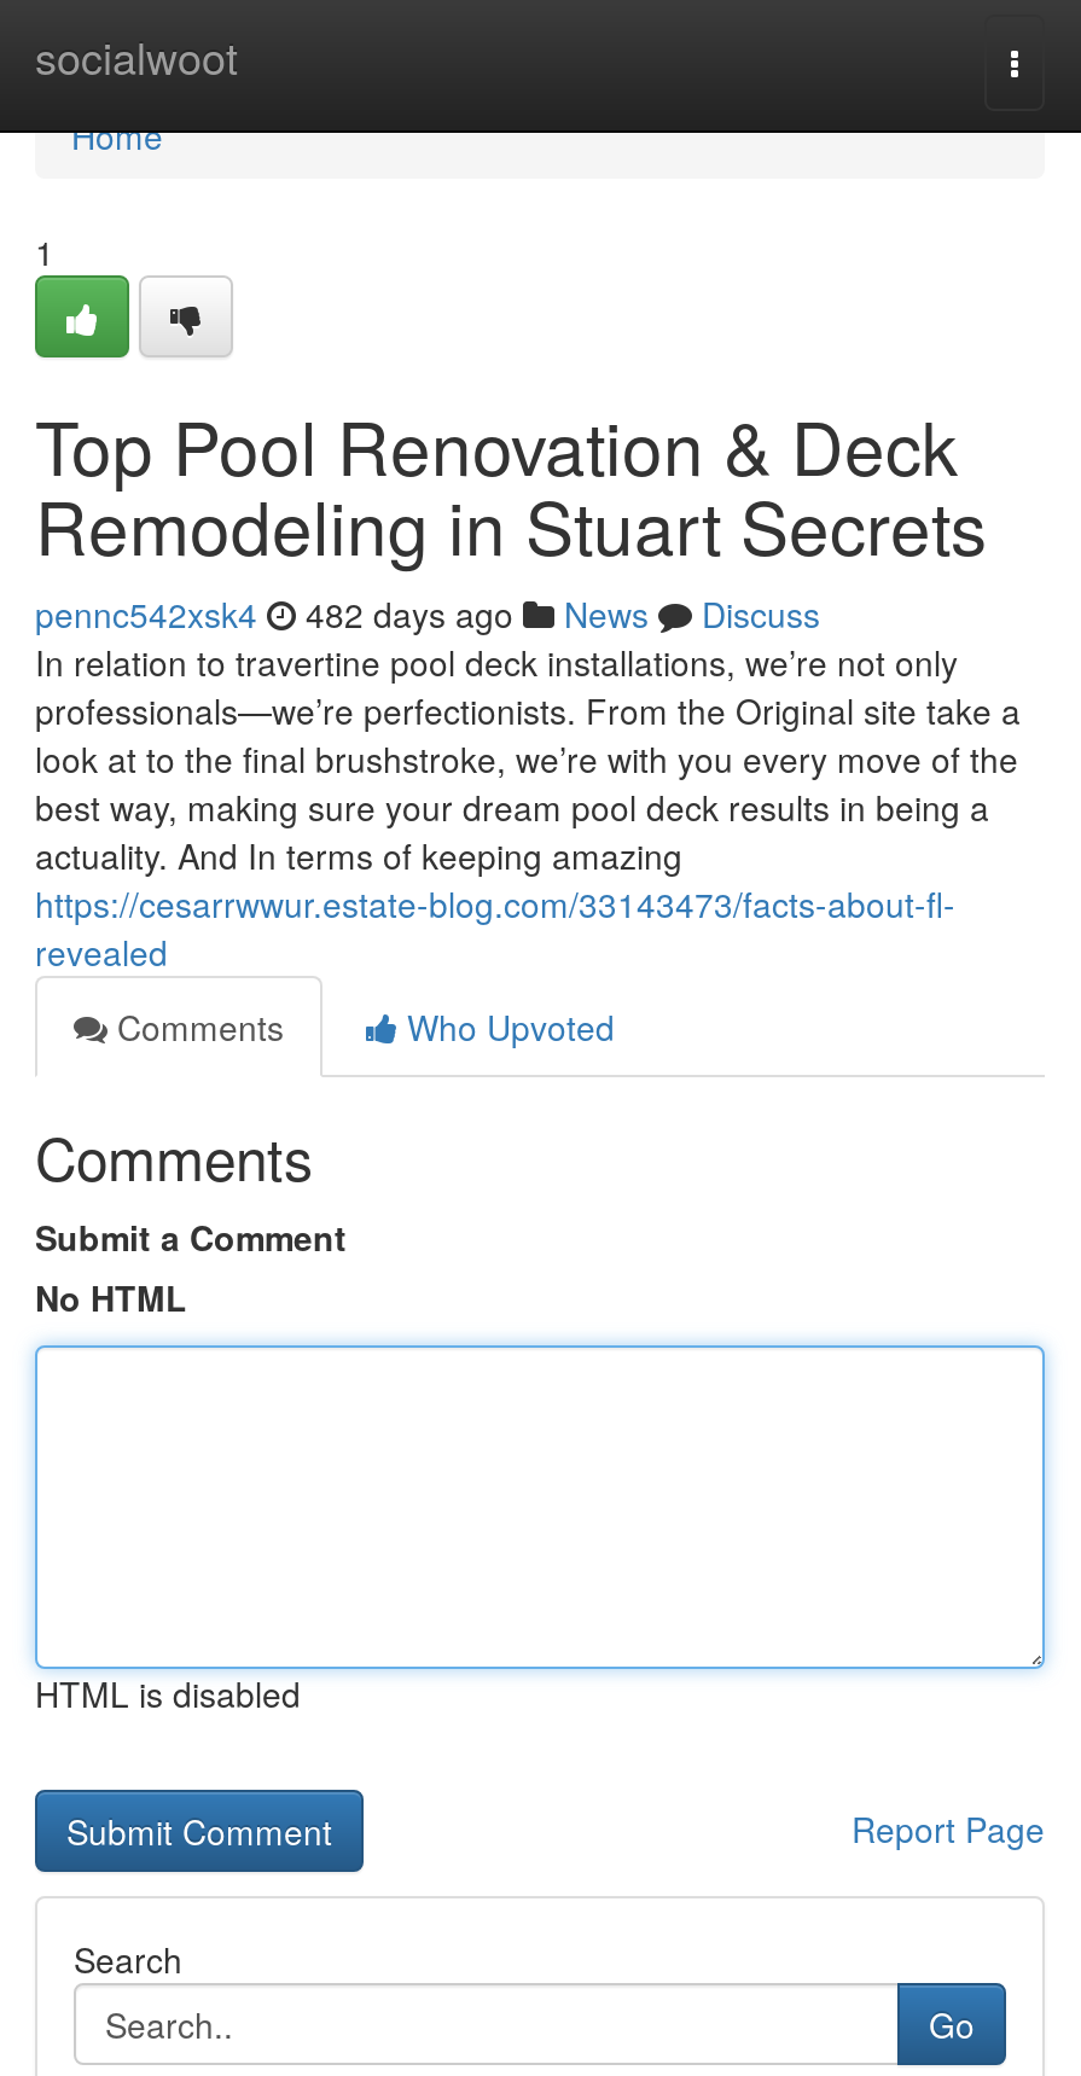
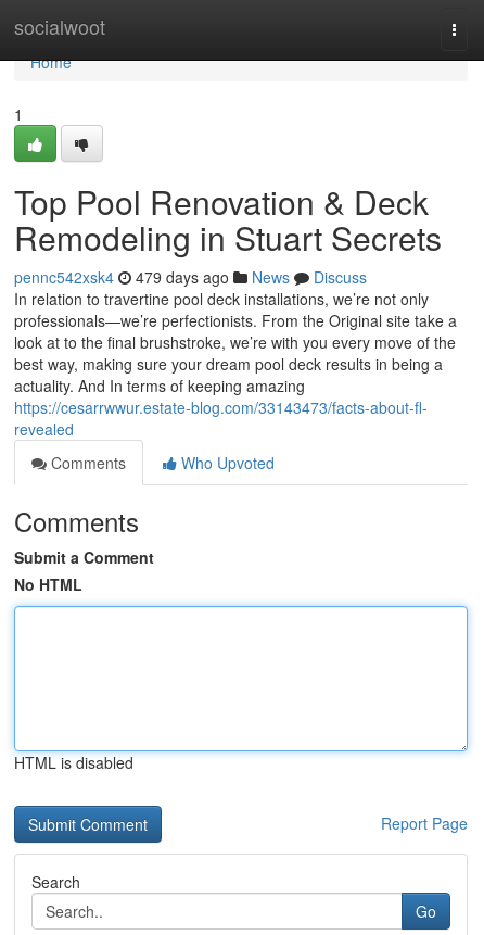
- pennc542xsk4 482 days ago News Discuss
+ pennc542xsk4 479 days ago News Discuss
